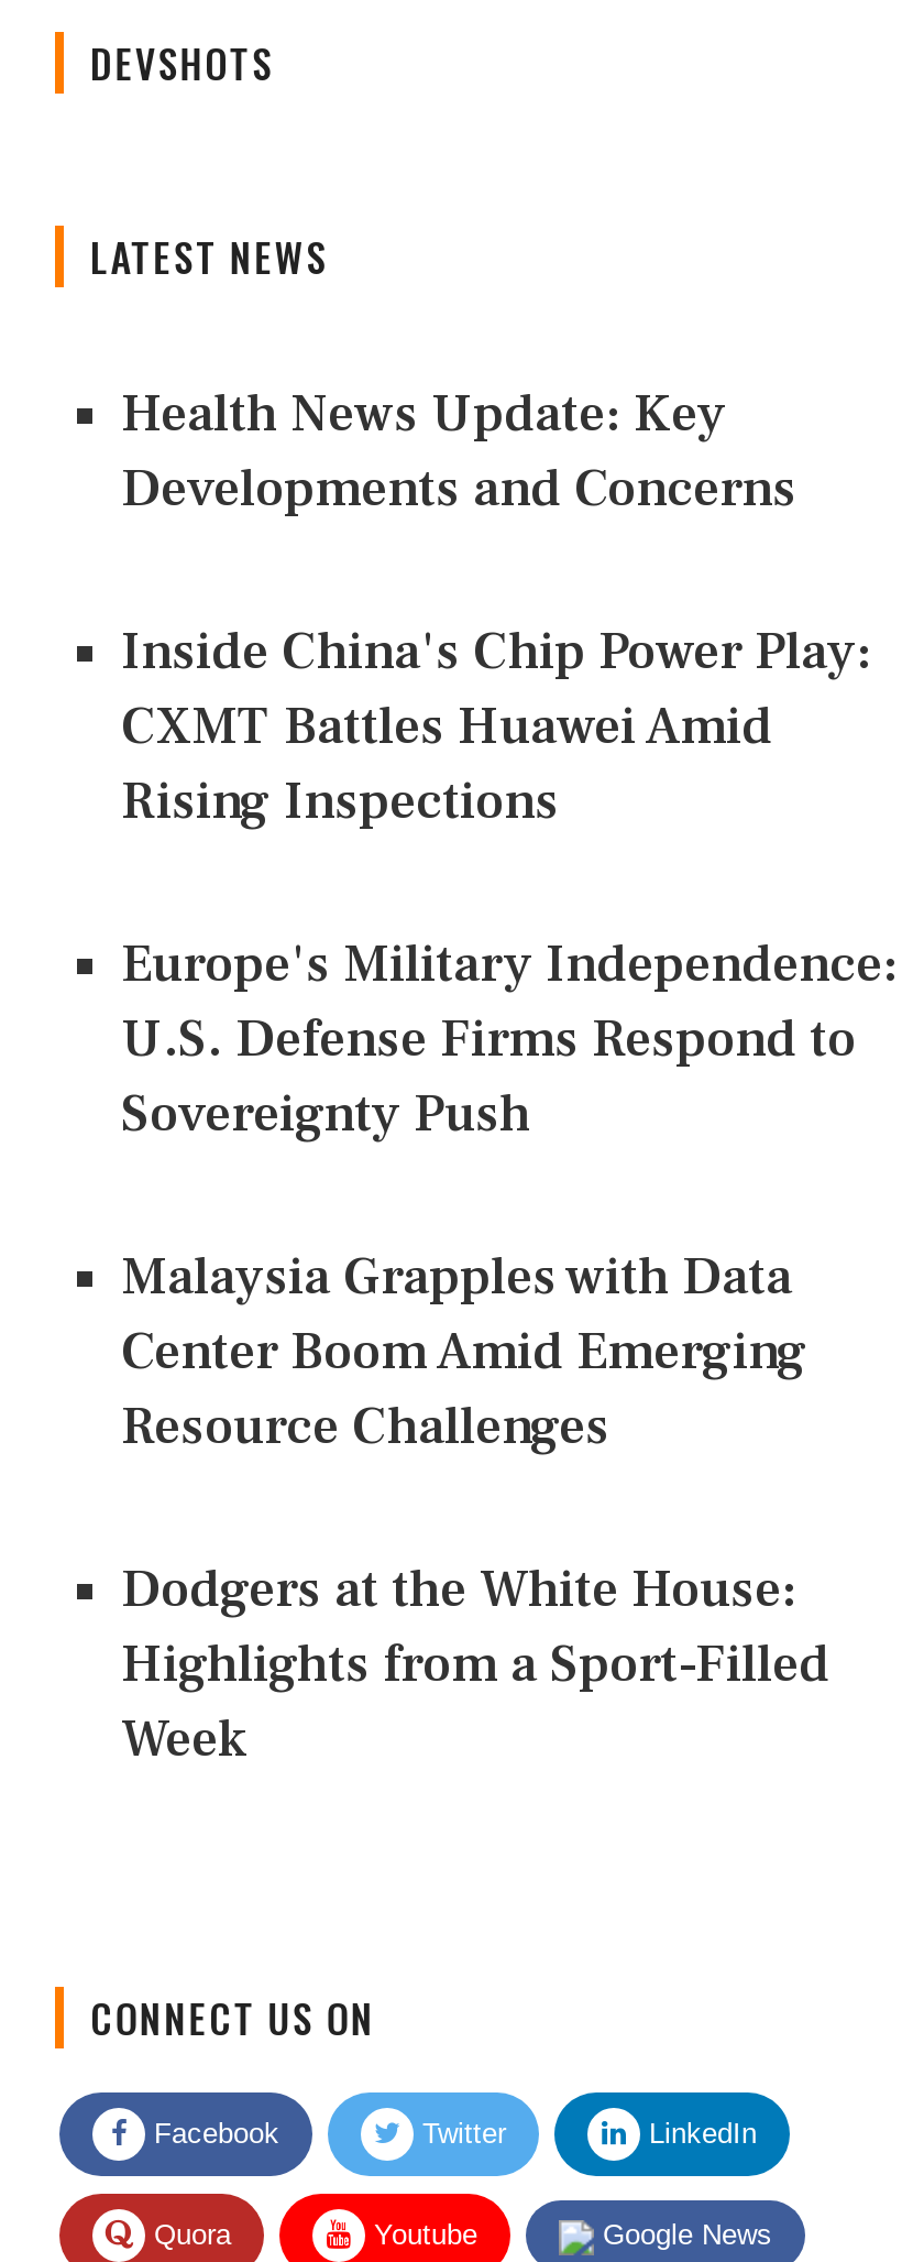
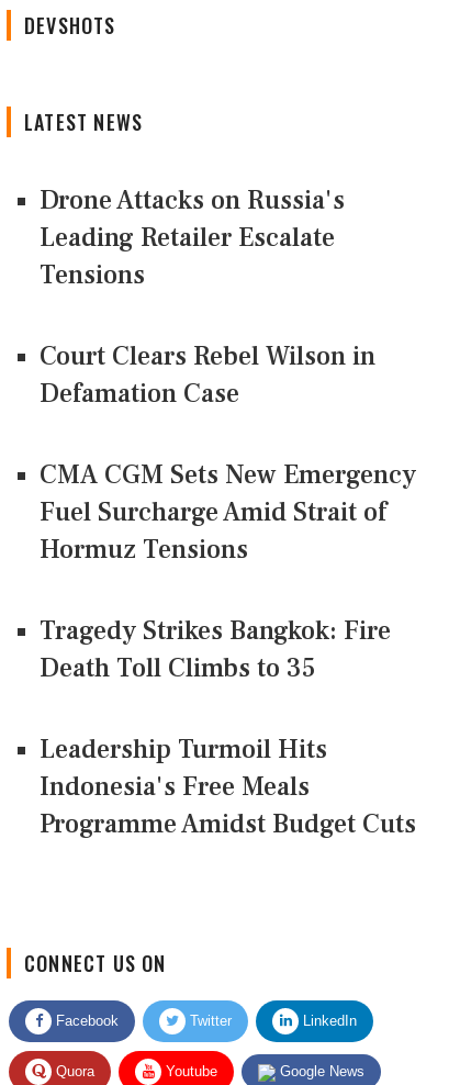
- Health News Update: Key
- Developments and Concerns
+ Drone Attacks on Russia's
+ Leading Retailer Escalate
+ Tensions

- Inside China's Chip Power Play:
- CXMT Battles Huawei Amid
- Rising Inspections
+ Court Clears Rebel Wilson in
+ Defamation Case

- Europe's Military Independence:
- U.S. Defense Firms Respond to
- Sovereignty Push
+ CMA CGM Sets New Emergency
+ Fuel Surcharge Amid Strait of
+ Hormuz Tensions

- Malaysia Grapples with Data
- Center Boom Amid Emerging
- Resource Challenges
+ Tragedy Strikes Bangkok: Fire
+ Death Toll Climbs to 35

- Dodgers at the White House:
- Highlights from a Sport-Filled
- Week
+ Leadership Turmoil Hits
+ Indonesia's Free Meals
+ Programme Amidst Budget Cuts
